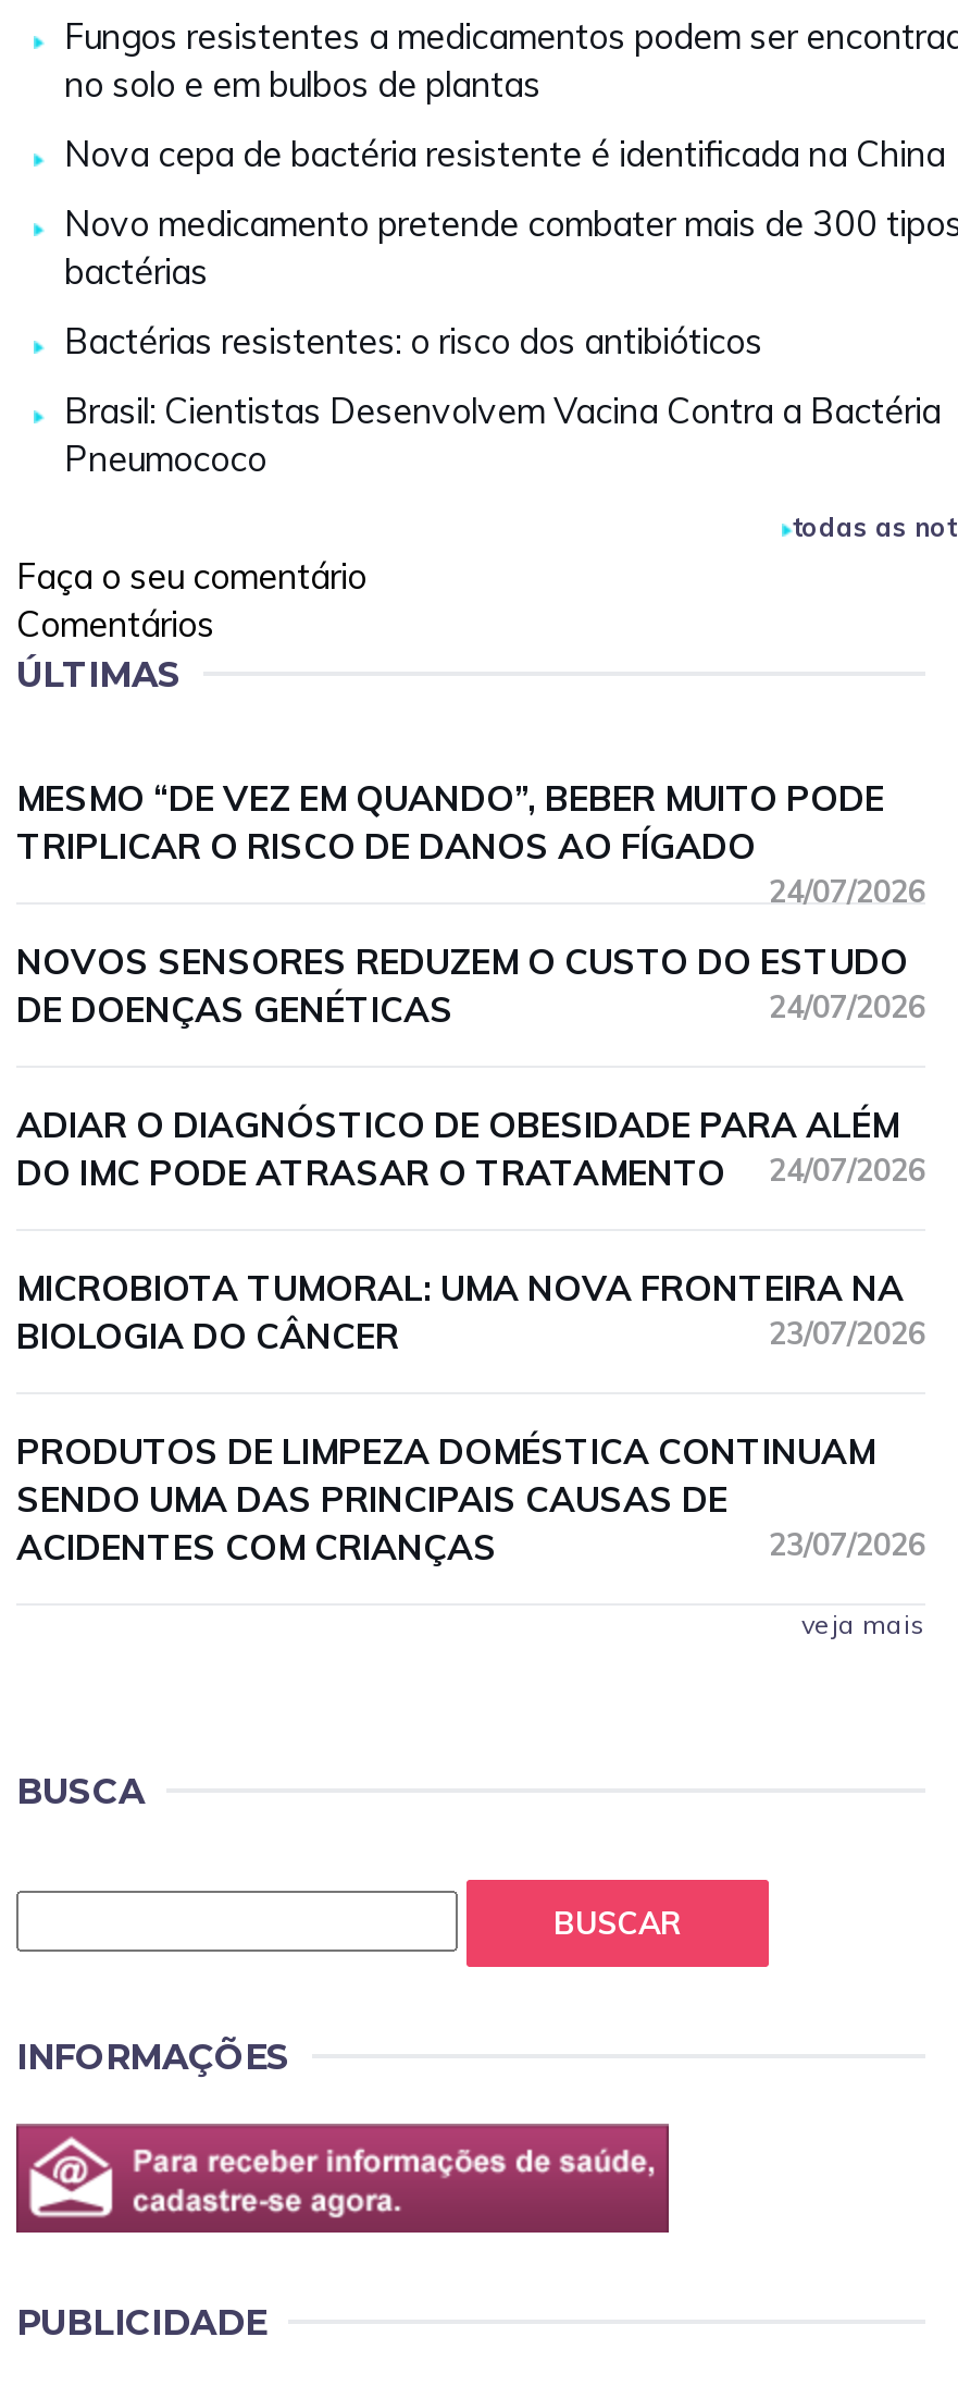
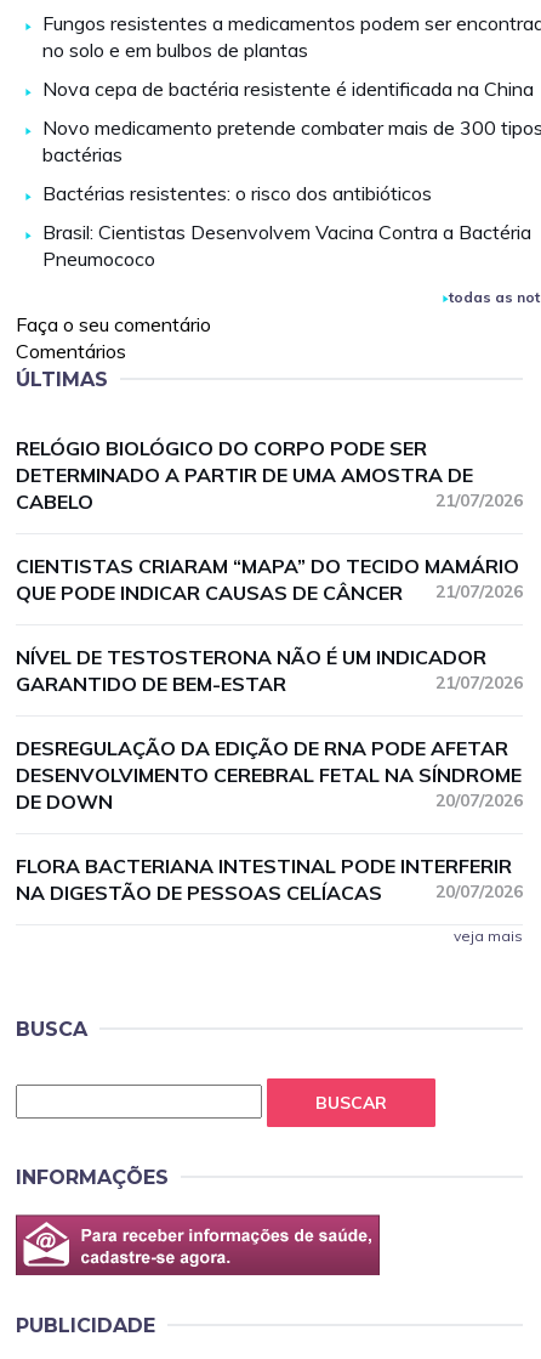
- MESMO “DE VEZ EM QUANDO”, BEBER MUITO PODE
- TRIPLICAR O RISCO DE DANOS AO FÍGADO
- 24/07/2026
+ RELÓGIO BIOLÓGICO DO CORPO PODE SER
+ DETERMINADO A PARTIR DE UMA AMOSTRA DE
+ CABELO
+ 21/07/2026

- NOVOS SENSORES REDUZEM O CUSTO DO ESTUDO
- DE DOENÇAS GENÉTICAS
- 24/07/2026
+ CIENTISTAS CRIARAM “MAPA” DO TECIDO MAMÁRIO
+ QUE PODE INDICAR CAUSAS DE CÂNCER
+ 21/07/2026

- ADIAR O DIAGNÓSTICO DE OBESIDADE PARA ALÉM
- DO IMC PODE ATRASAR O TRATAMENTO
- 24/07/2026
+ NÍVEL DE TESTOSTERONA NÃO É UM INDICADOR
+ GARANTIDO DE BEM-ESTAR
+ 21/07/2026

- MICROBIOTA TUMORAL: UMA NOVA FRONTEIRA NA
- BIOLOGIA DO CÂNCER
- 23/07/2026
+ DESREGULAÇÃO DA EDIÇÃO DE RNA PODE AFETAR
+ DESENVOLVIMENTO CEREBRAL FETAL NA SÍNDROME
+ DE DOWN
+ 20/07/2026

- PRODUTOS DE LIMPEZA DOMÉSTICA CONTINUAM
- SENDO UMA DAS PRINCIPAIS CAUSAS DE
- ACIDENTES COM CRIANÇAS
- 23/07/2026
+ FLORA BACTERIANA INTESTINAL PODE INTERFERIR
+ NA DIGESTÃO DE PESSOAS CELÍACAS
+ 20/07/2026
